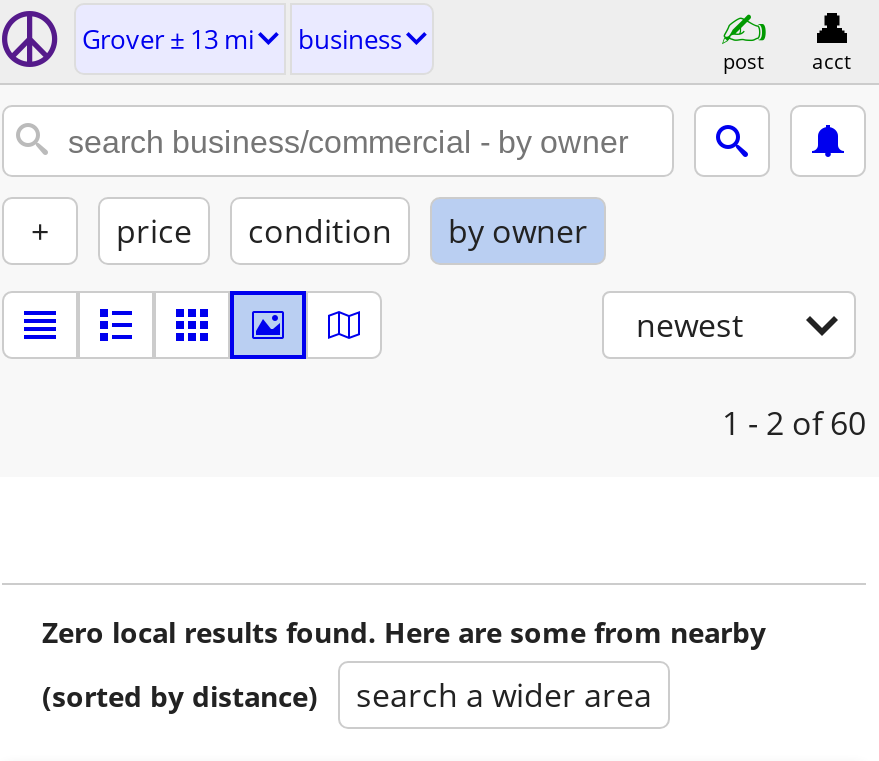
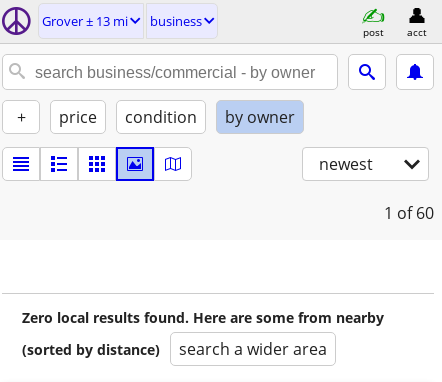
- 1 - 2 of 60
+ 1 of 60
